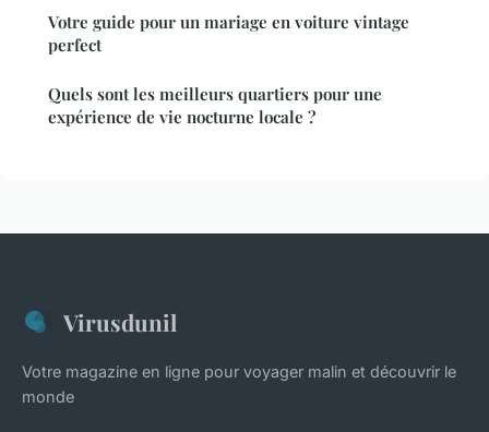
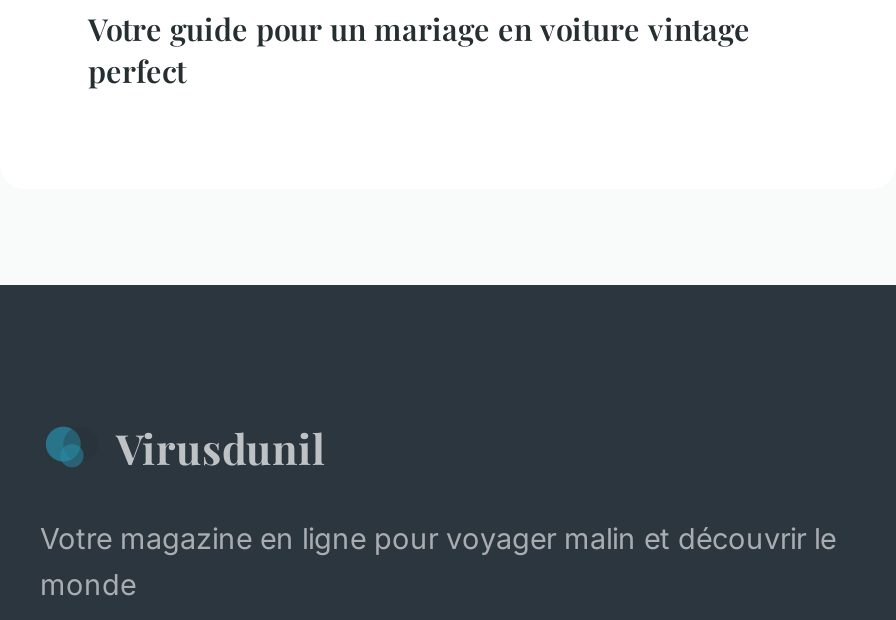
- Quels sont les meilleurs quartiers pour une
- expérience de vie nocturne locale ?
